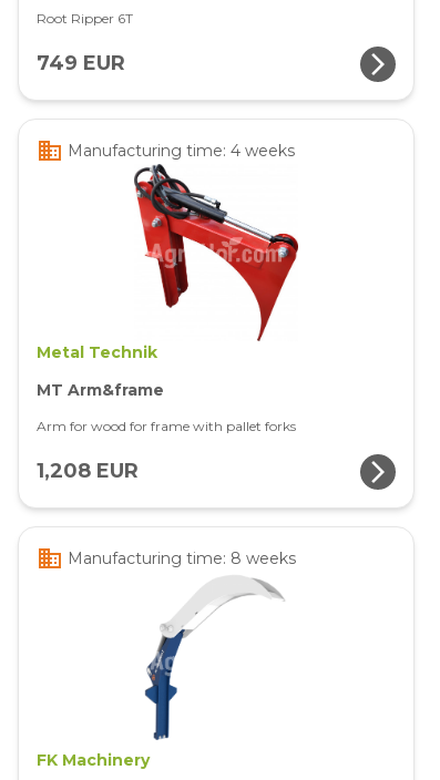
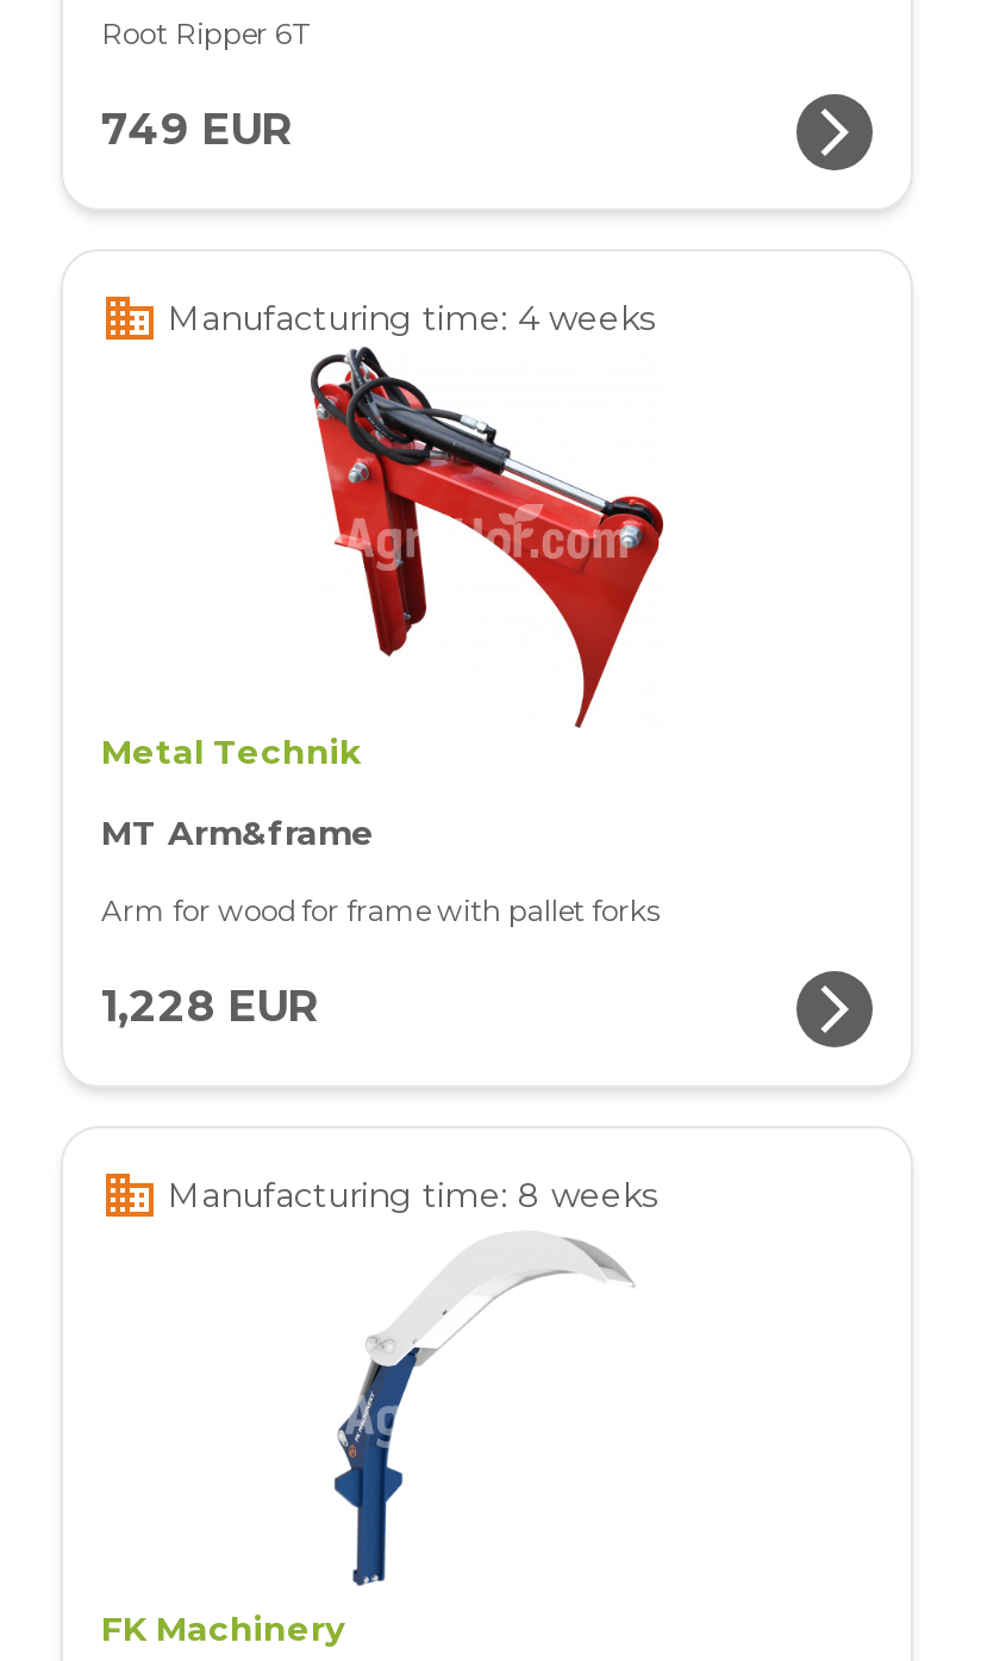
- 1,208 EUR
+ 1,228 EUR
